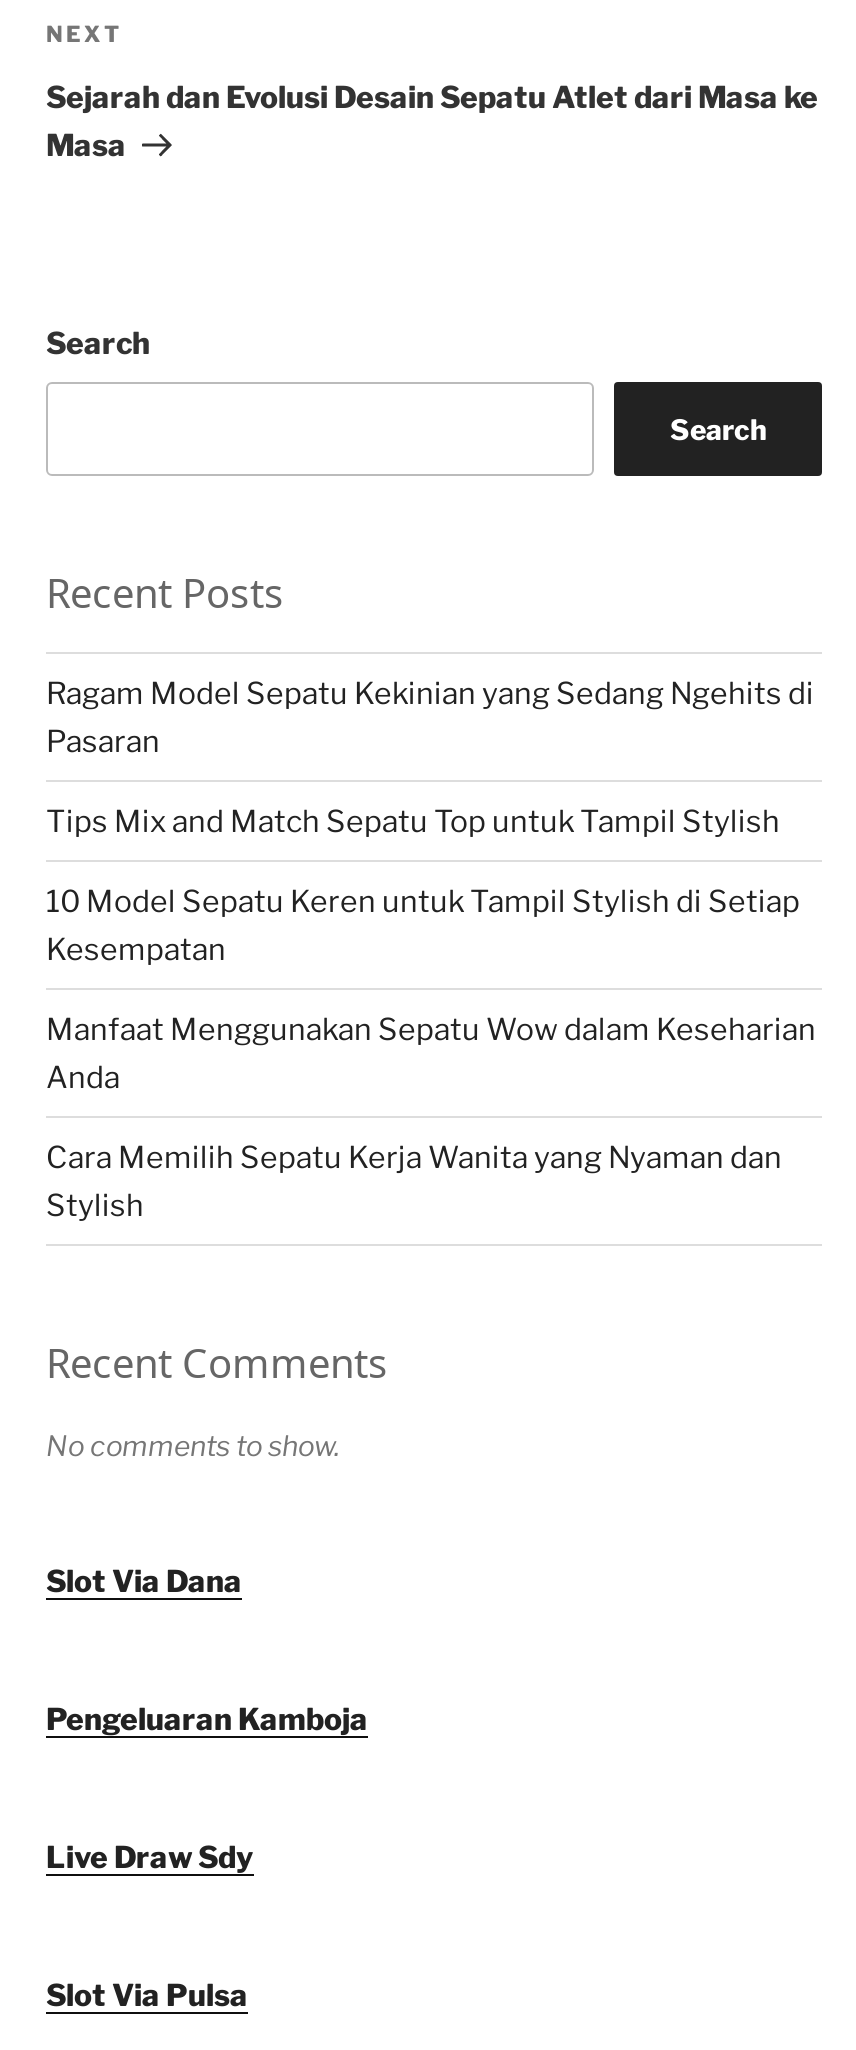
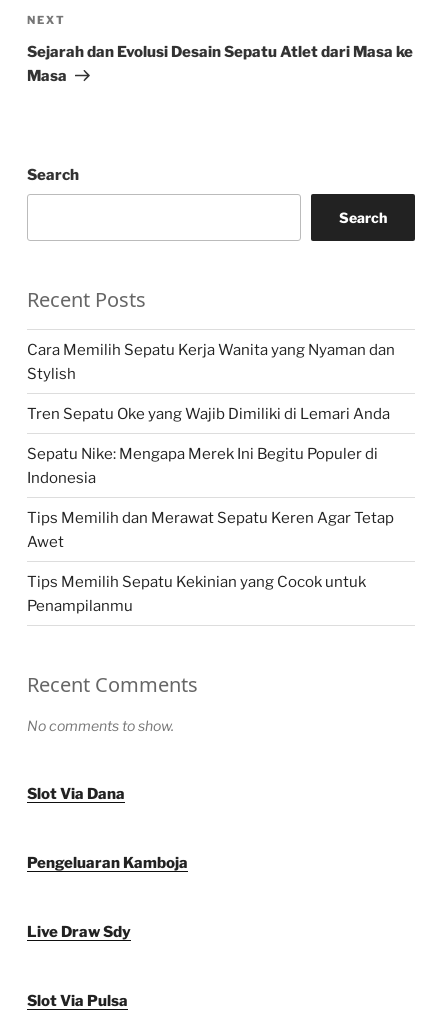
- Ragam Model Sepatu Kekinian yang Sedang Ngehits di
- Pasaran
- Tips Mix and Match Sepatu Top untuk Tampil Stylish
- 10 Model Sepatu Keren untuk Tampil Stylish di Setiap
- Kesempatan
- Manfaat Menggunakan Sepatu Wow dalam Keseharian
- Anda

moved up: Cara Memilih Sepatu Kerja Wanita yang Nyaman dan | Stylish

+ Tren Sepatu Oke yang Wajib Dimiliki di Lemari Anda
+ Sepatu Nike: Mengapa Merek Ini Begitu Populer di
+ Indonesia
+ Tips Memilih dan Merawat Sepatu Keren Agar Tetap
+ Awet
+ Tips Memilih Sepatu Kekinian yang Cocok untuk
+ Penampilanmu
